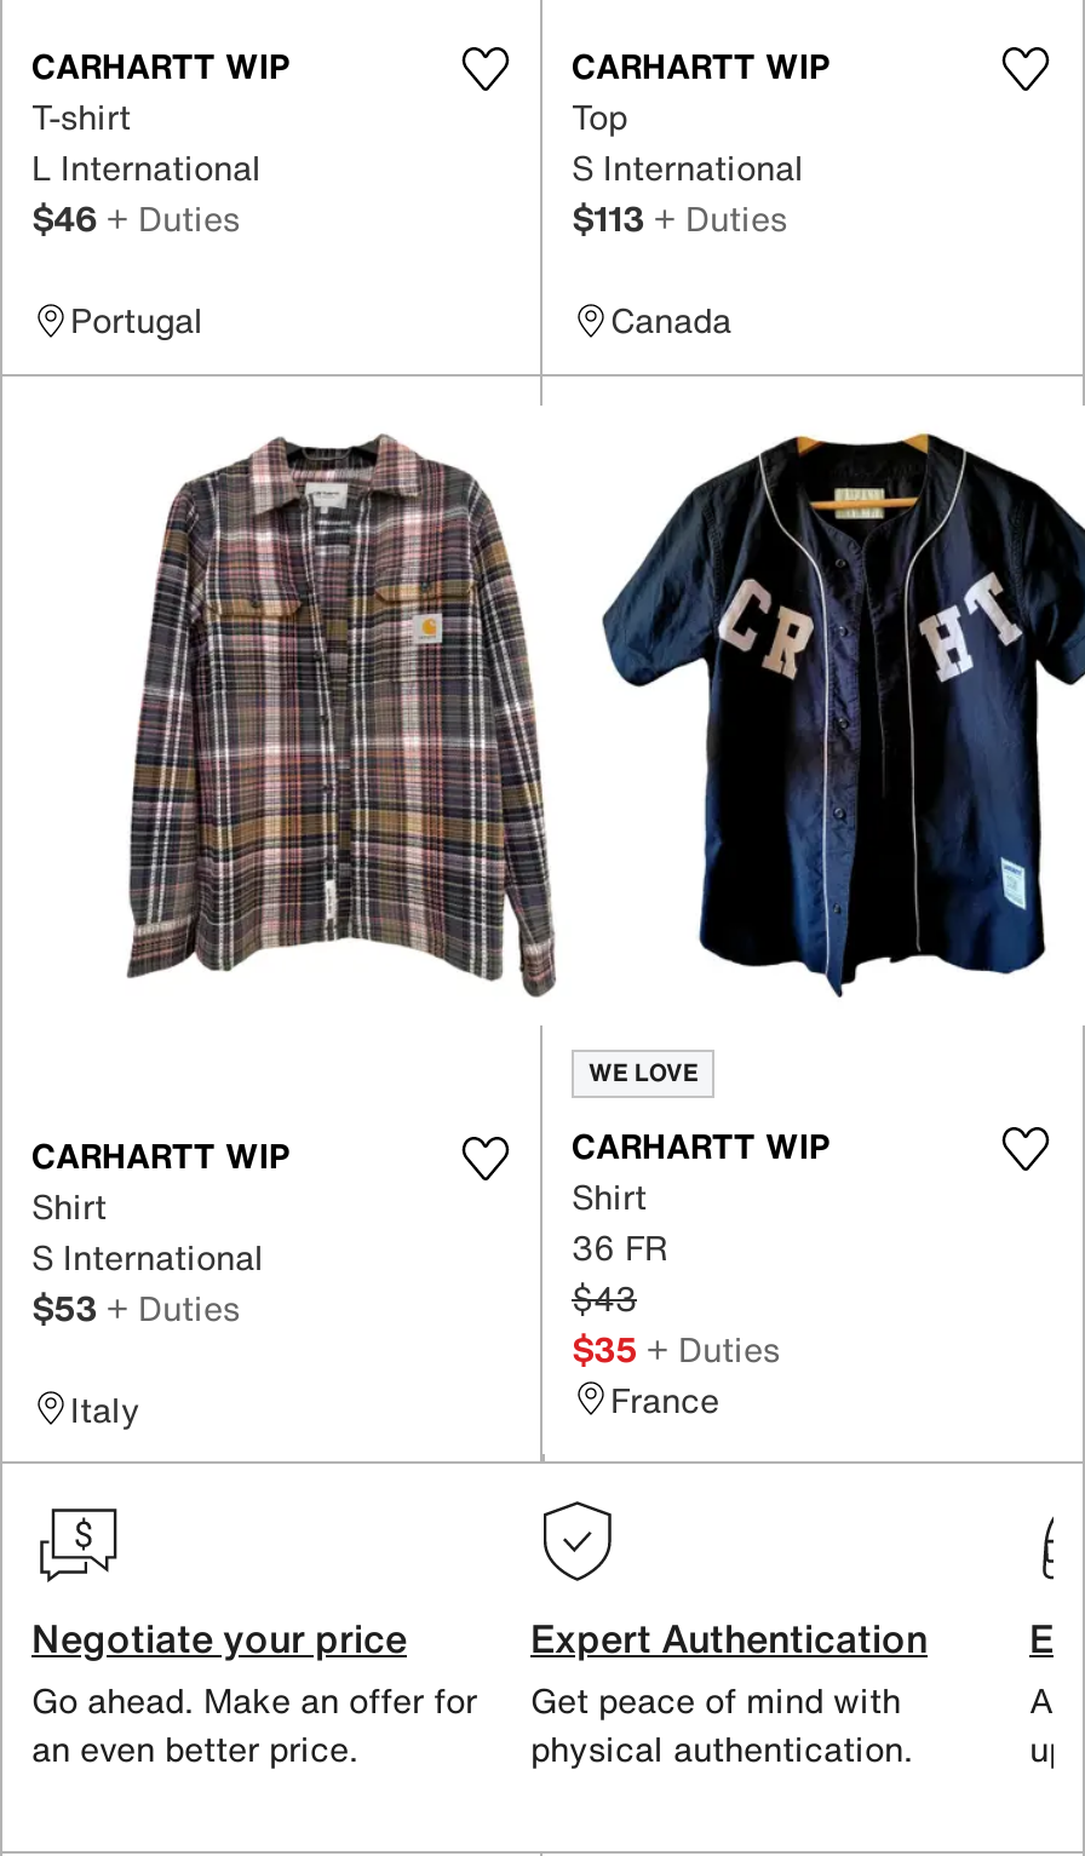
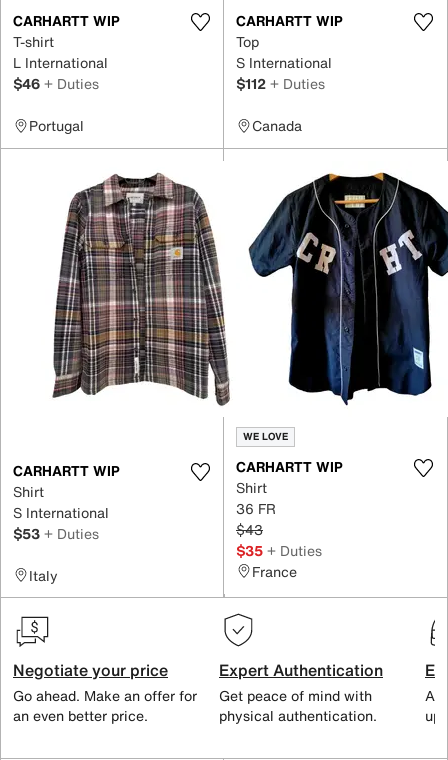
- $113 + Duties
+ $112 + Duties
